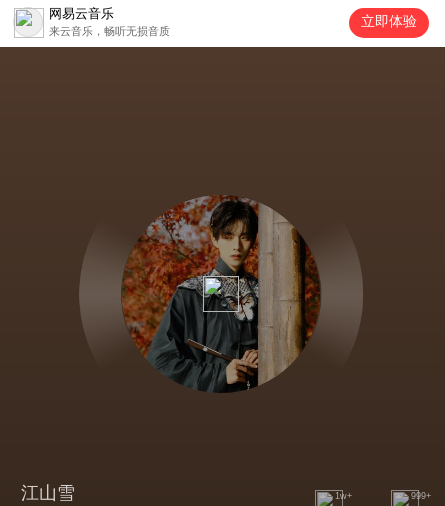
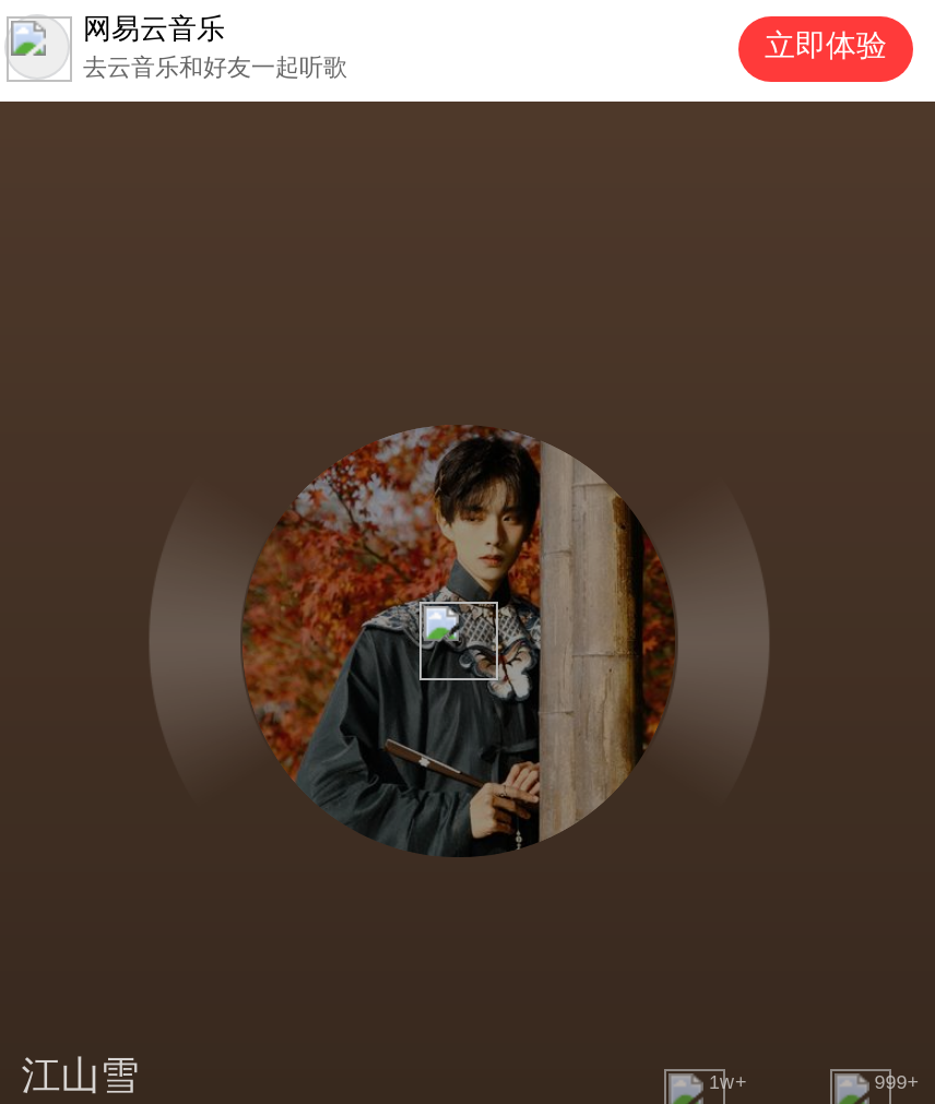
- 来云音乐，畅听无损音质
+ 去云音乐和好友一起听歌
